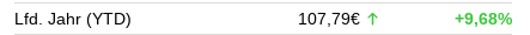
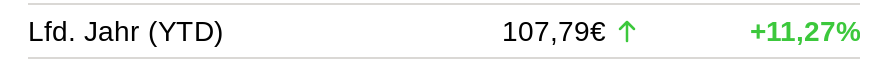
- +9,68%
+ +11,27%
